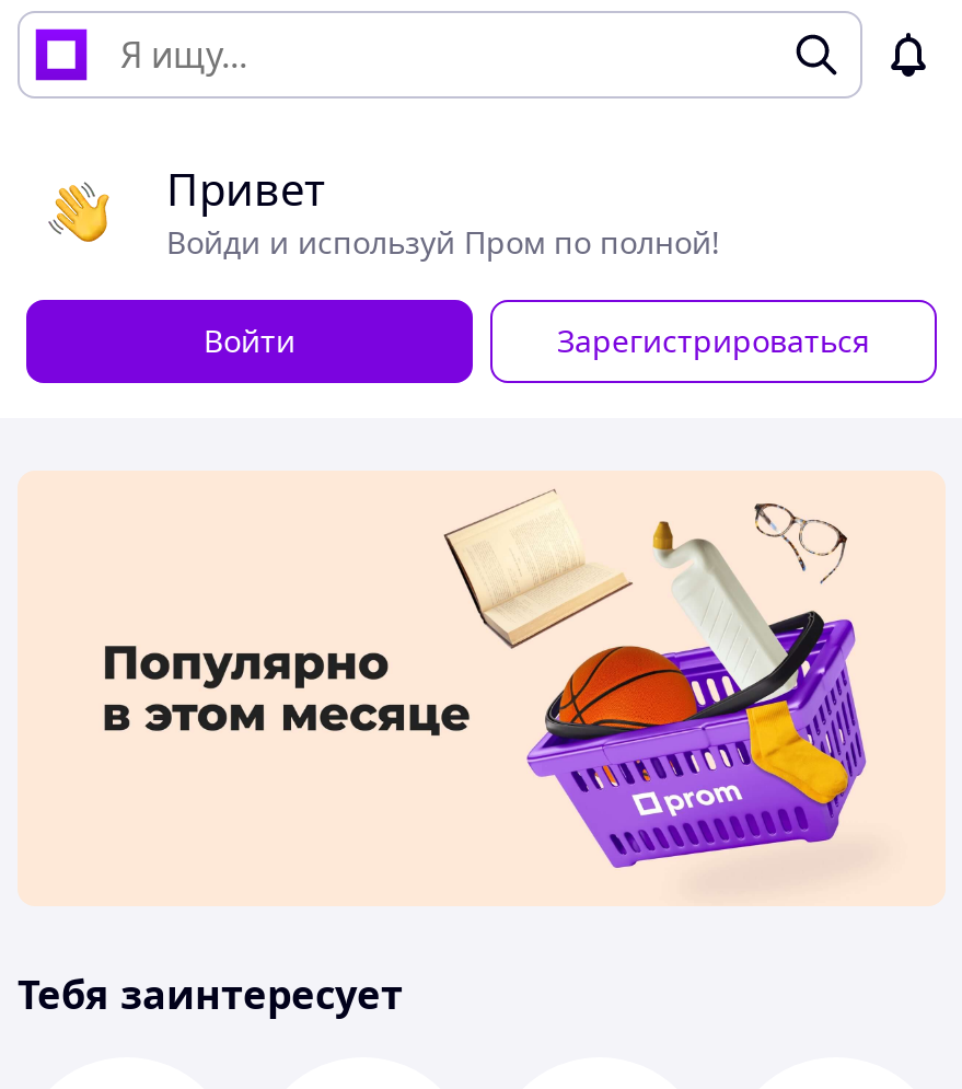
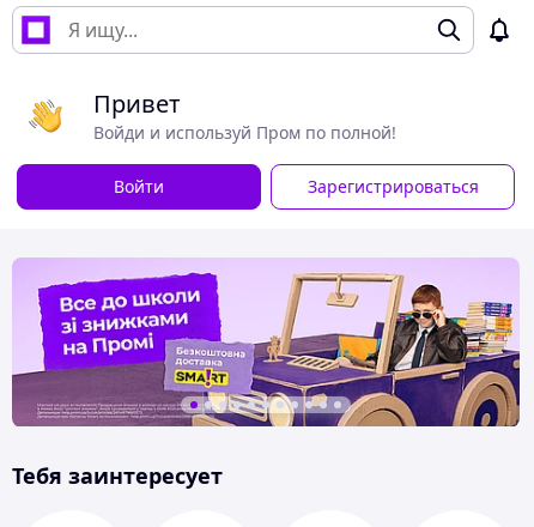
- [image]
+ [image]
